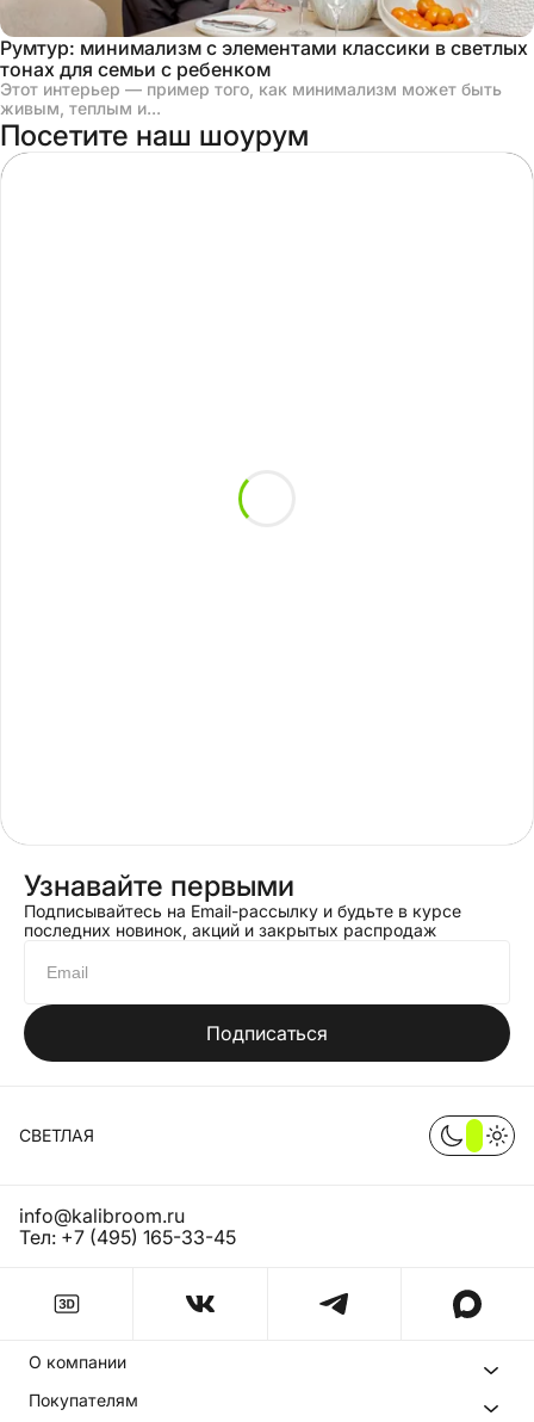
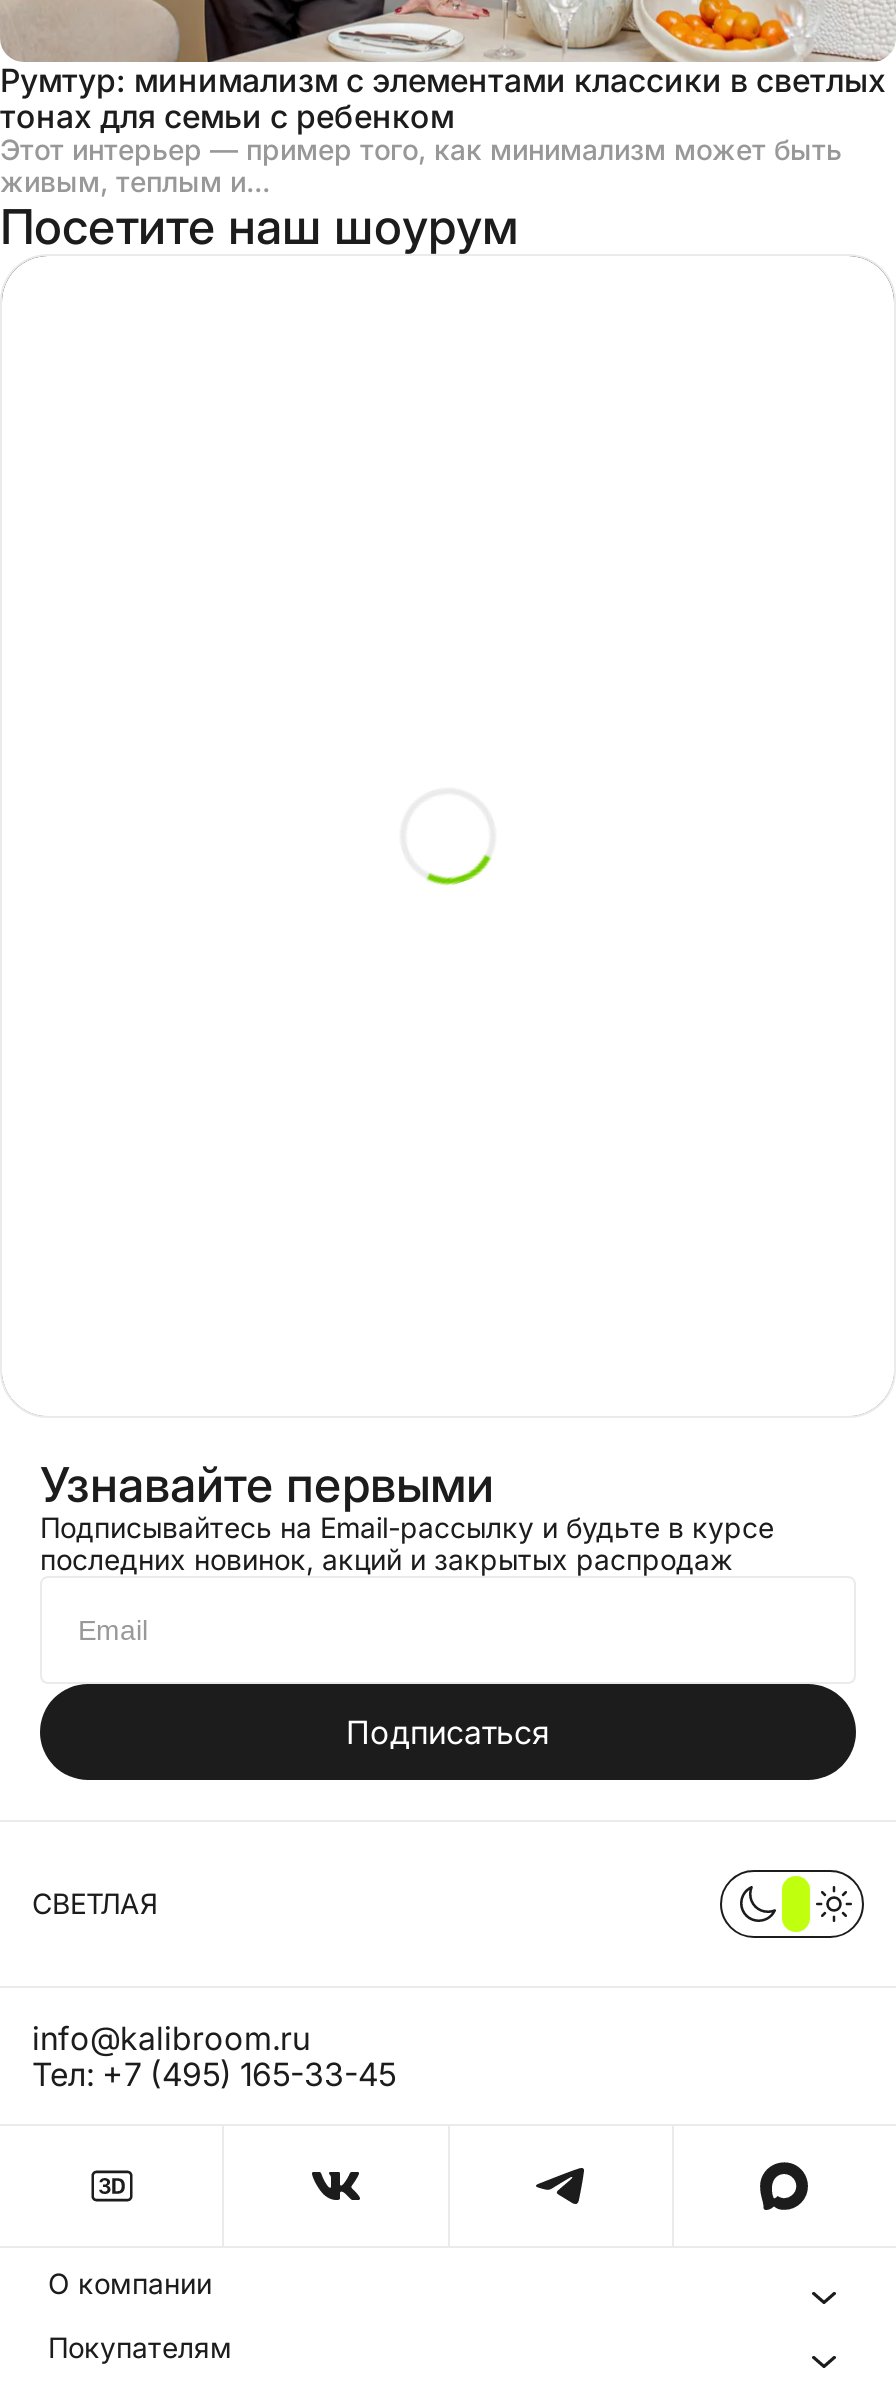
- [image]
+ [image]
